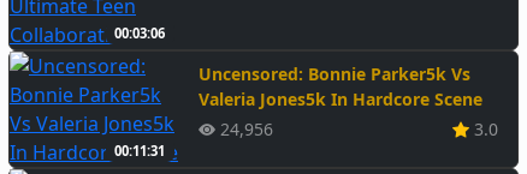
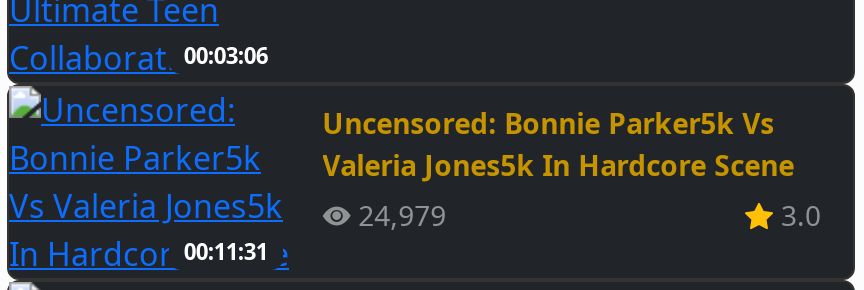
- 24,956
+ 24,979
